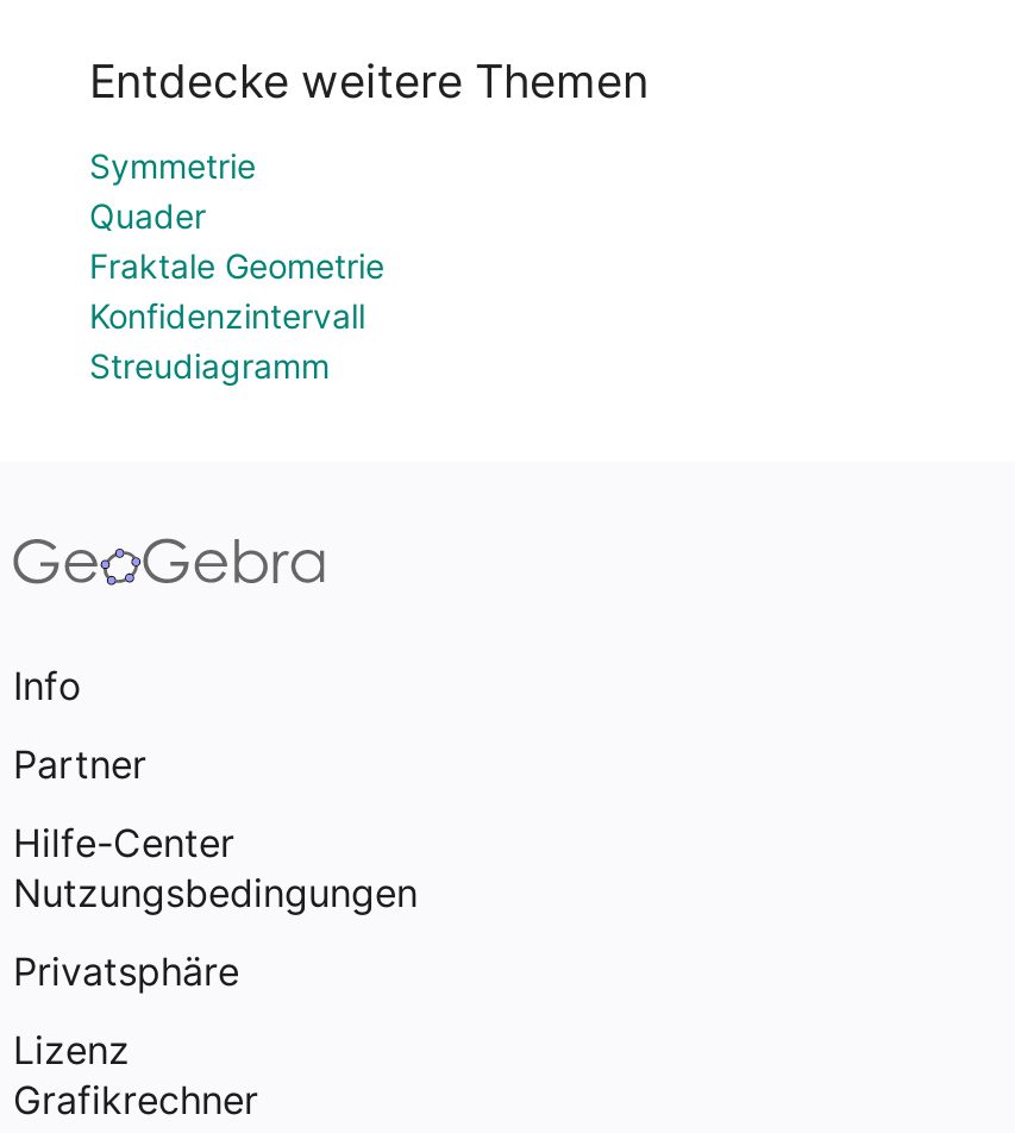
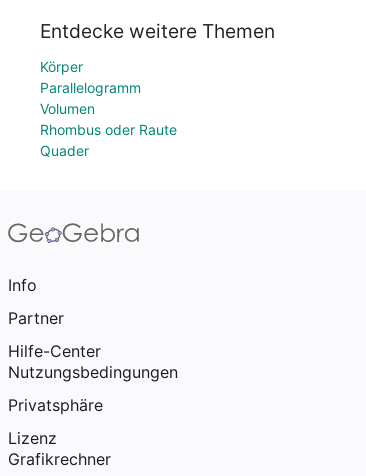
- Symmetrie
+ Körper
+ Parallelogramm
+ Volumen
+ Rhombus oder Raute

moved down: Quader

- Fraktale Geometrie
- Konfidenzintervall
- Streudiagramm
